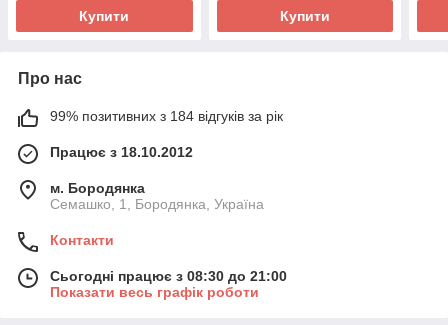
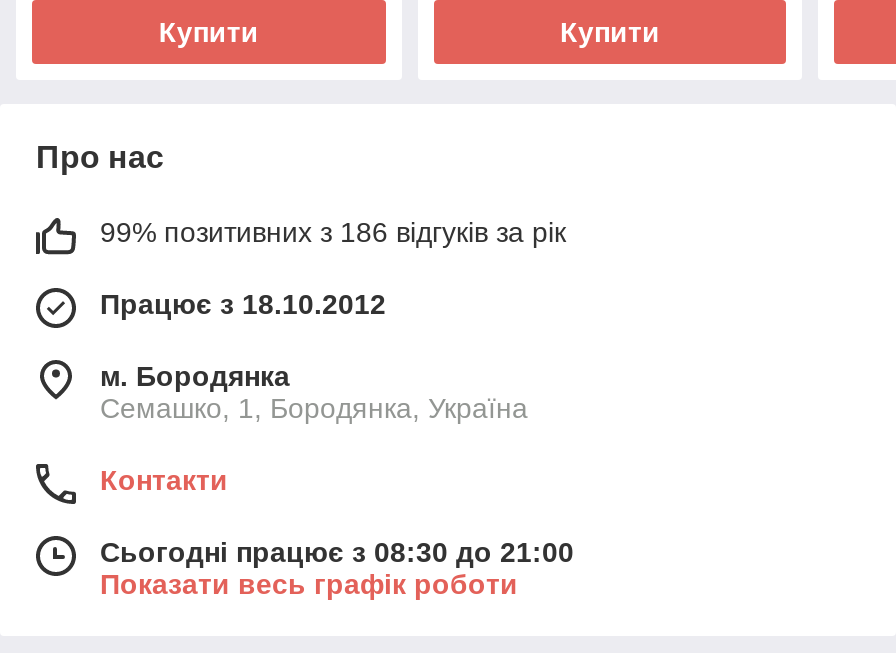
- 99% позитивних з 184 відгуків за рік
+ 99% позитивних з 186 відгуків за рік
